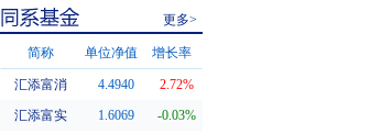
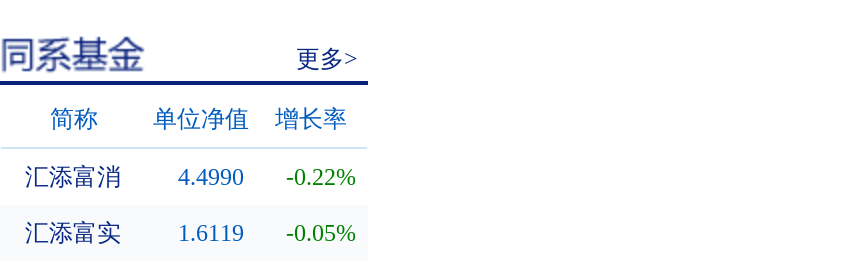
- 4.4940
+ 4.4990

- 2.72%
+ -0.22%

- 1.6069
+ 1.6119

- -0.03%
+ -0.05%
